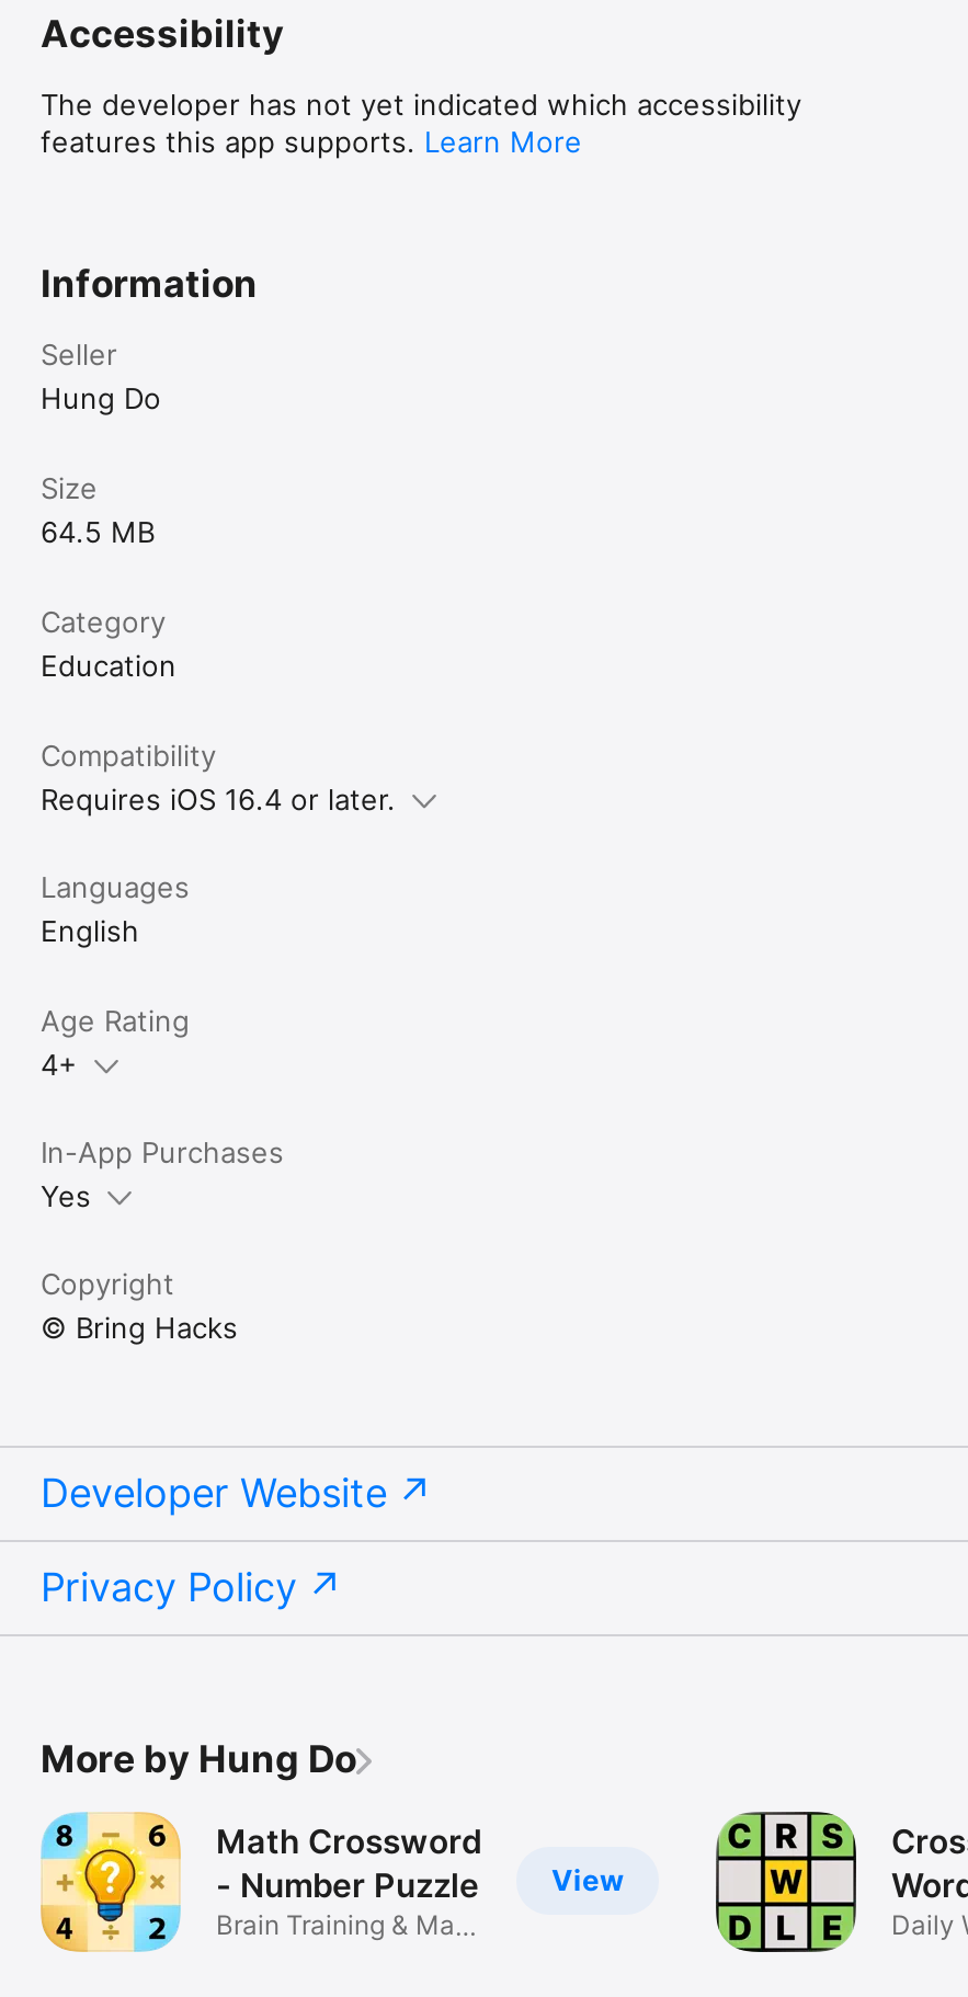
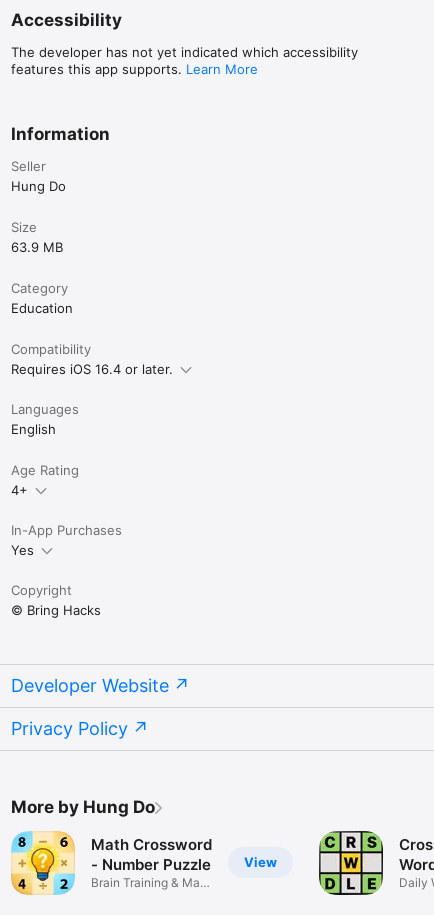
- 64.5 MB
+ 63.9 MB
